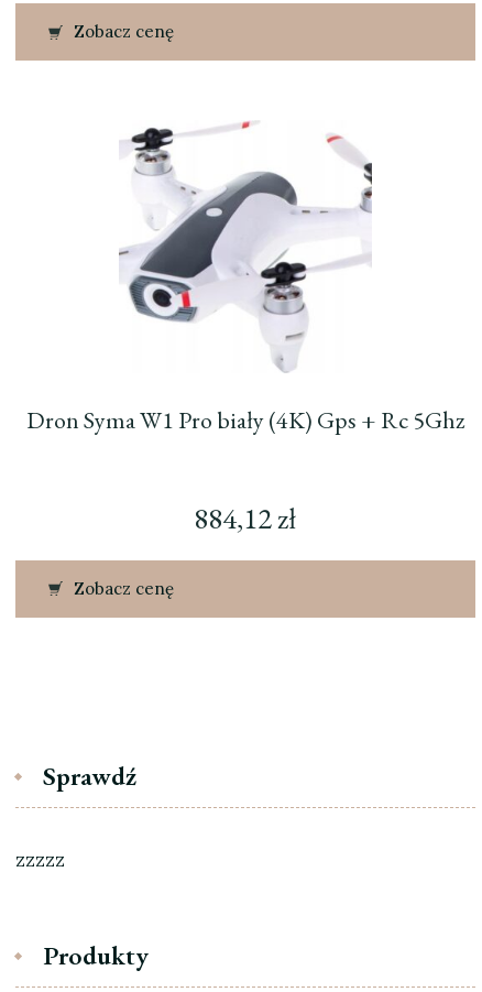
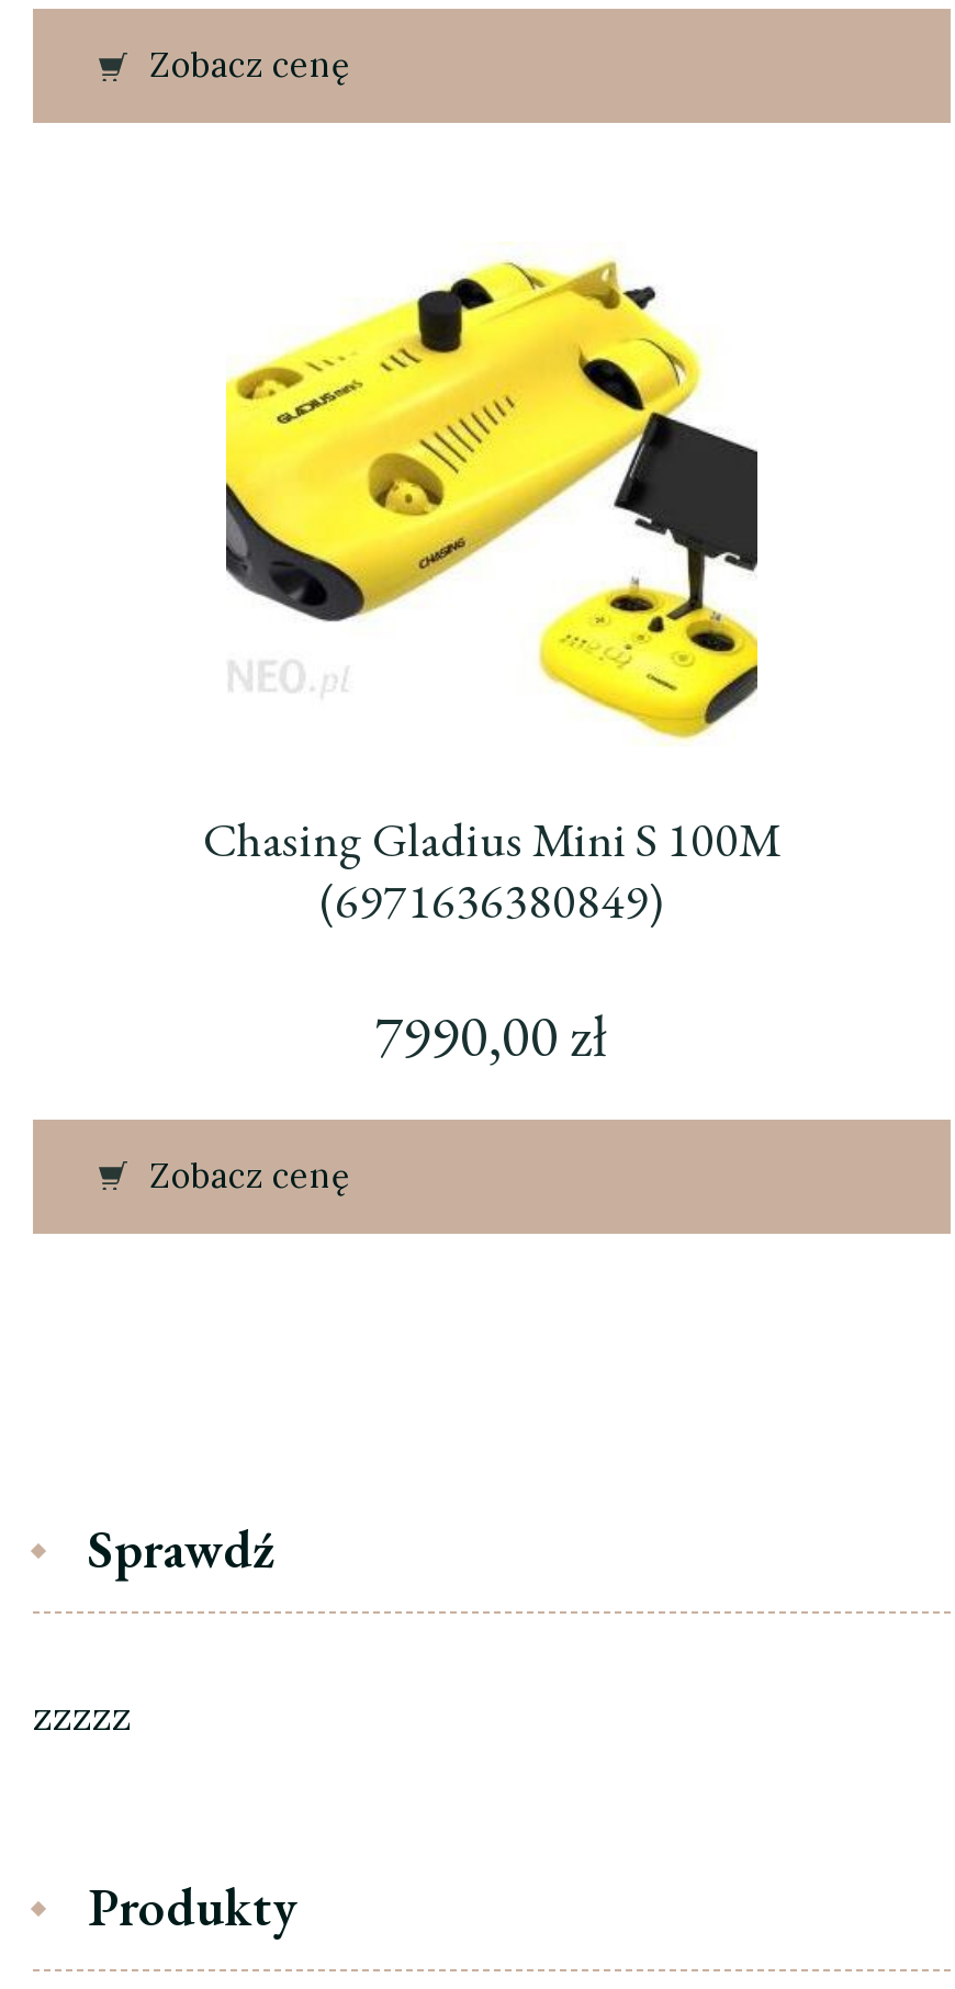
- [image]
- Dron Syma W1 Pro biały (4K) Gps + Rc 5Ghz
+ [image]
+ Chasing Gladius Mini S 100M
+ (6971636380849)

- 884,12 zł
+ 7990,00 zł
